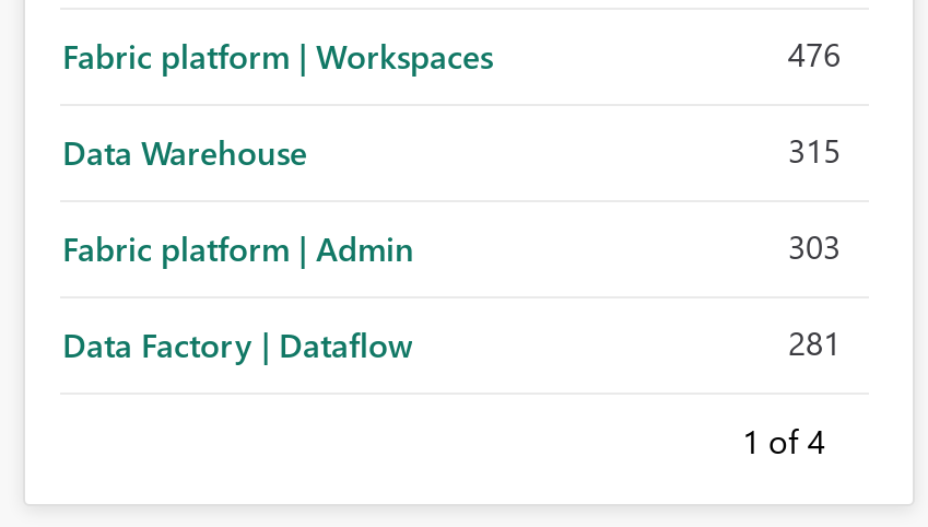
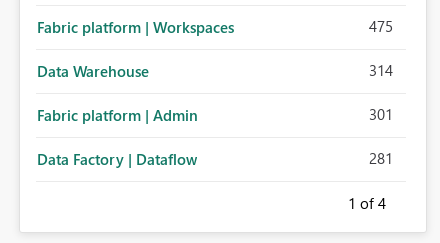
- 476
+ 475

- 315
+ 314

- 303
+ 301
